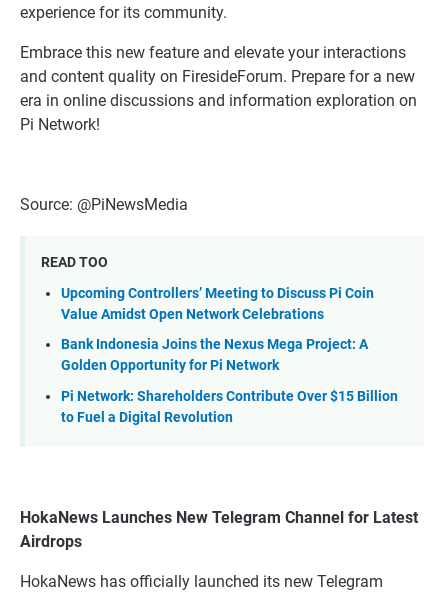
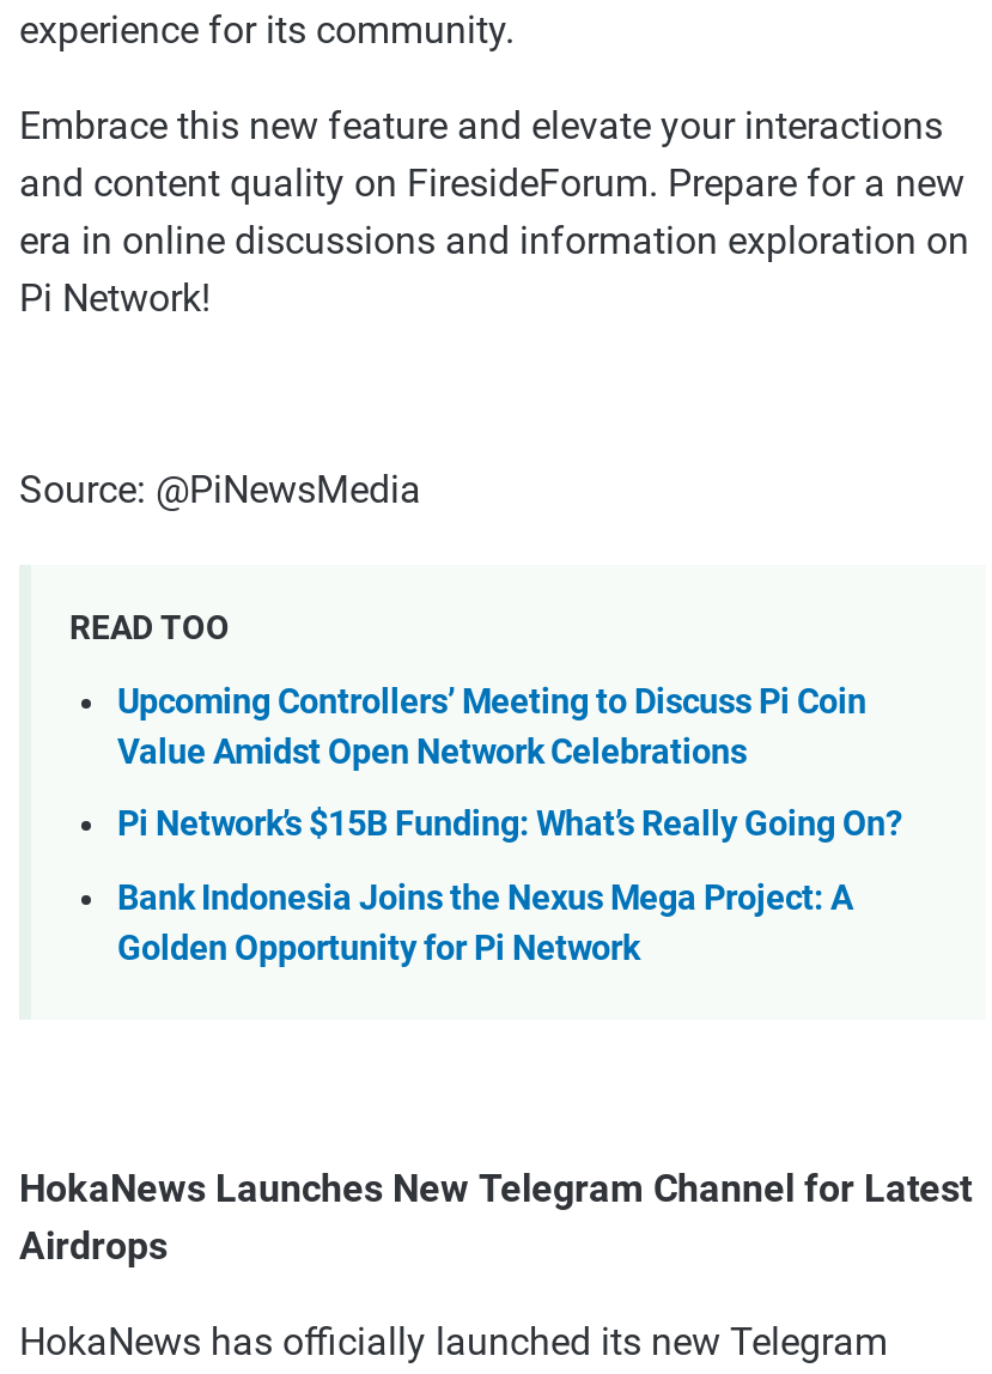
+ Pi Network’s $15B Funding: What’s Really Going On?

moved down: Bank Indonesia Joins the Nexus Mega Project: A | Golden Opportunity for Pi Network

- Pi Network: Shareholders Contribute Over $15 Billion
- to Fuel a Digital Revolution
